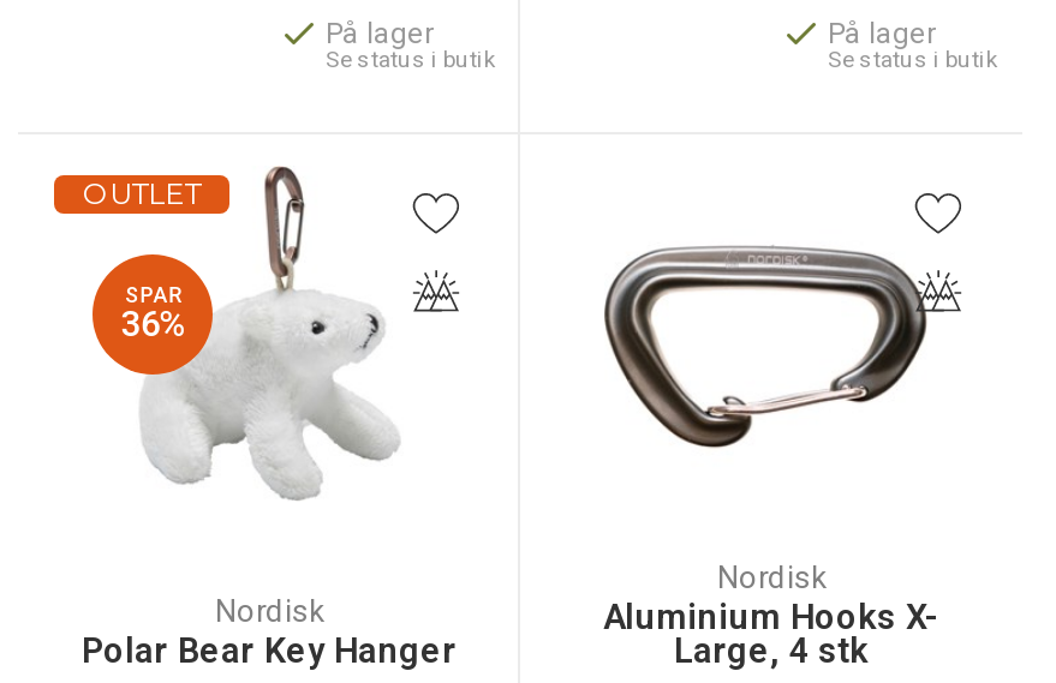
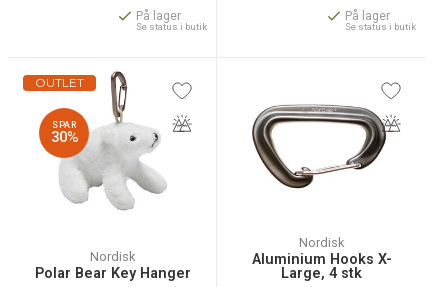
- 36%
+ 30%
